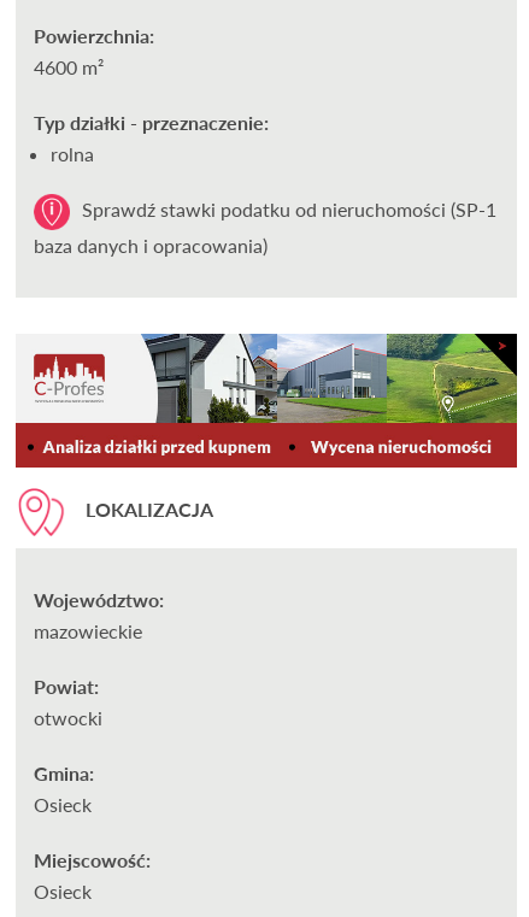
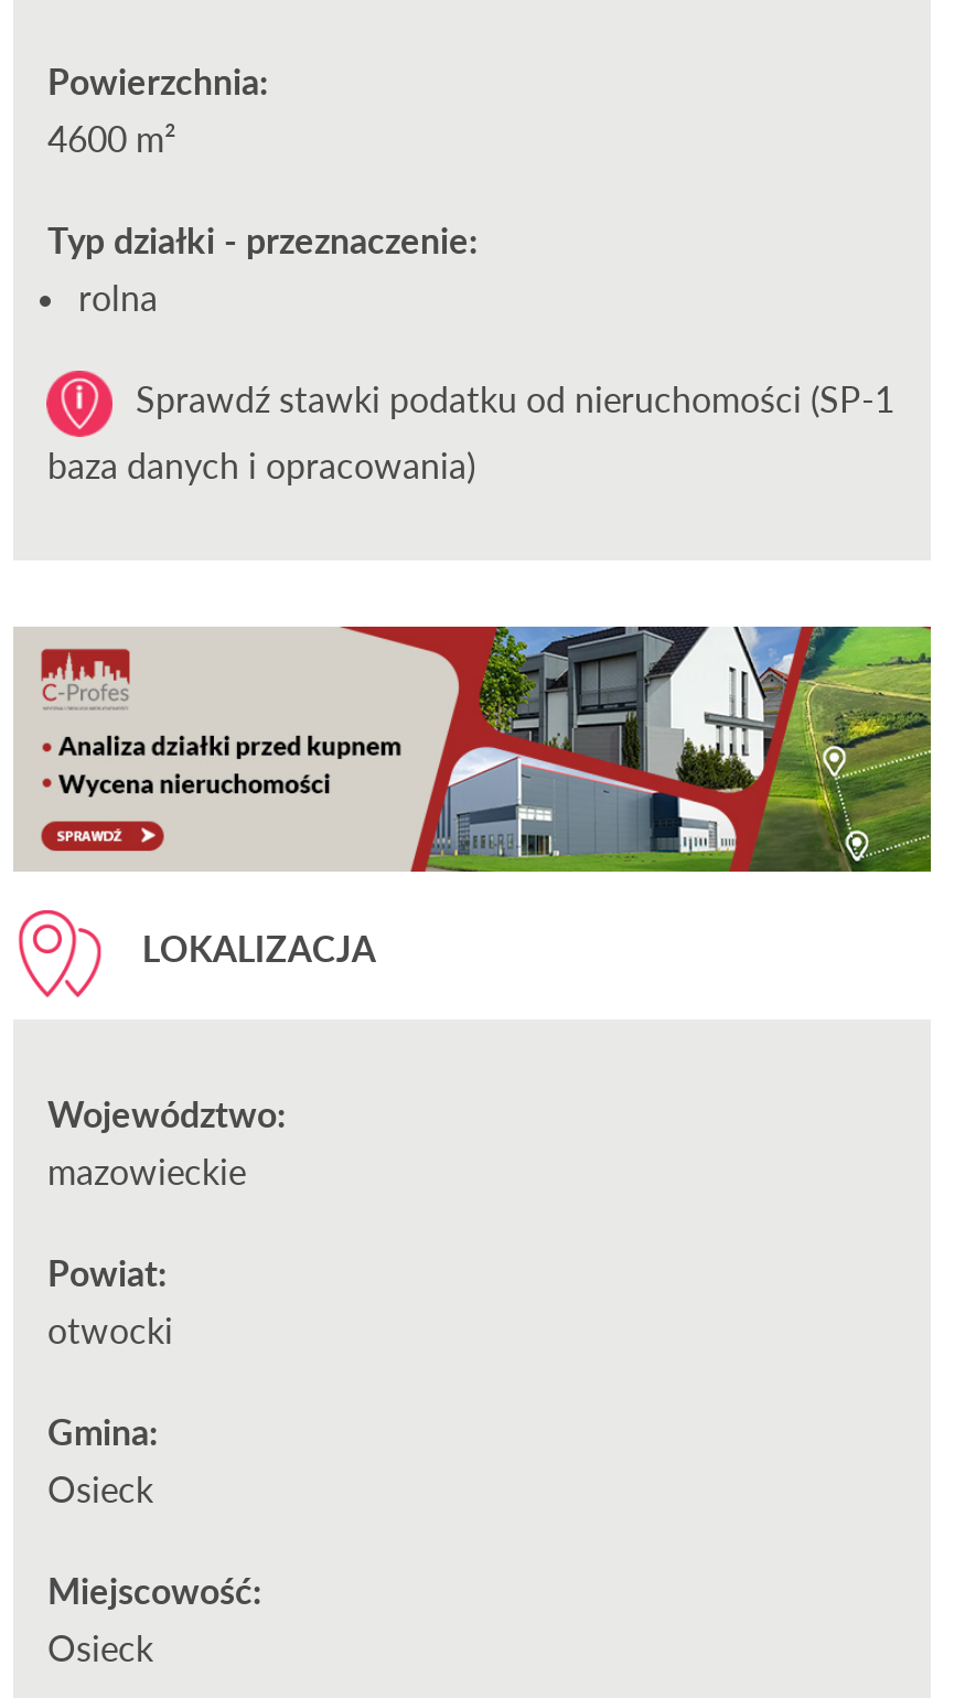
- [image]
+ [image]
